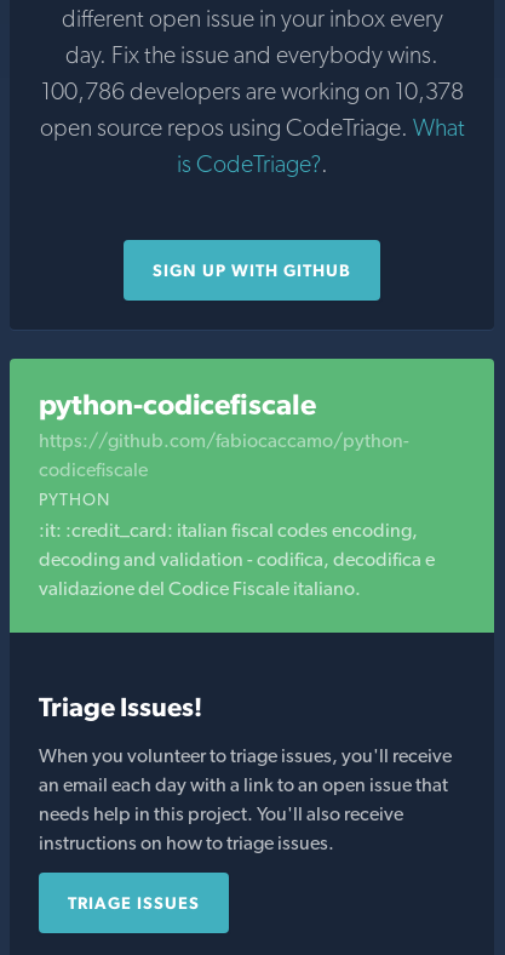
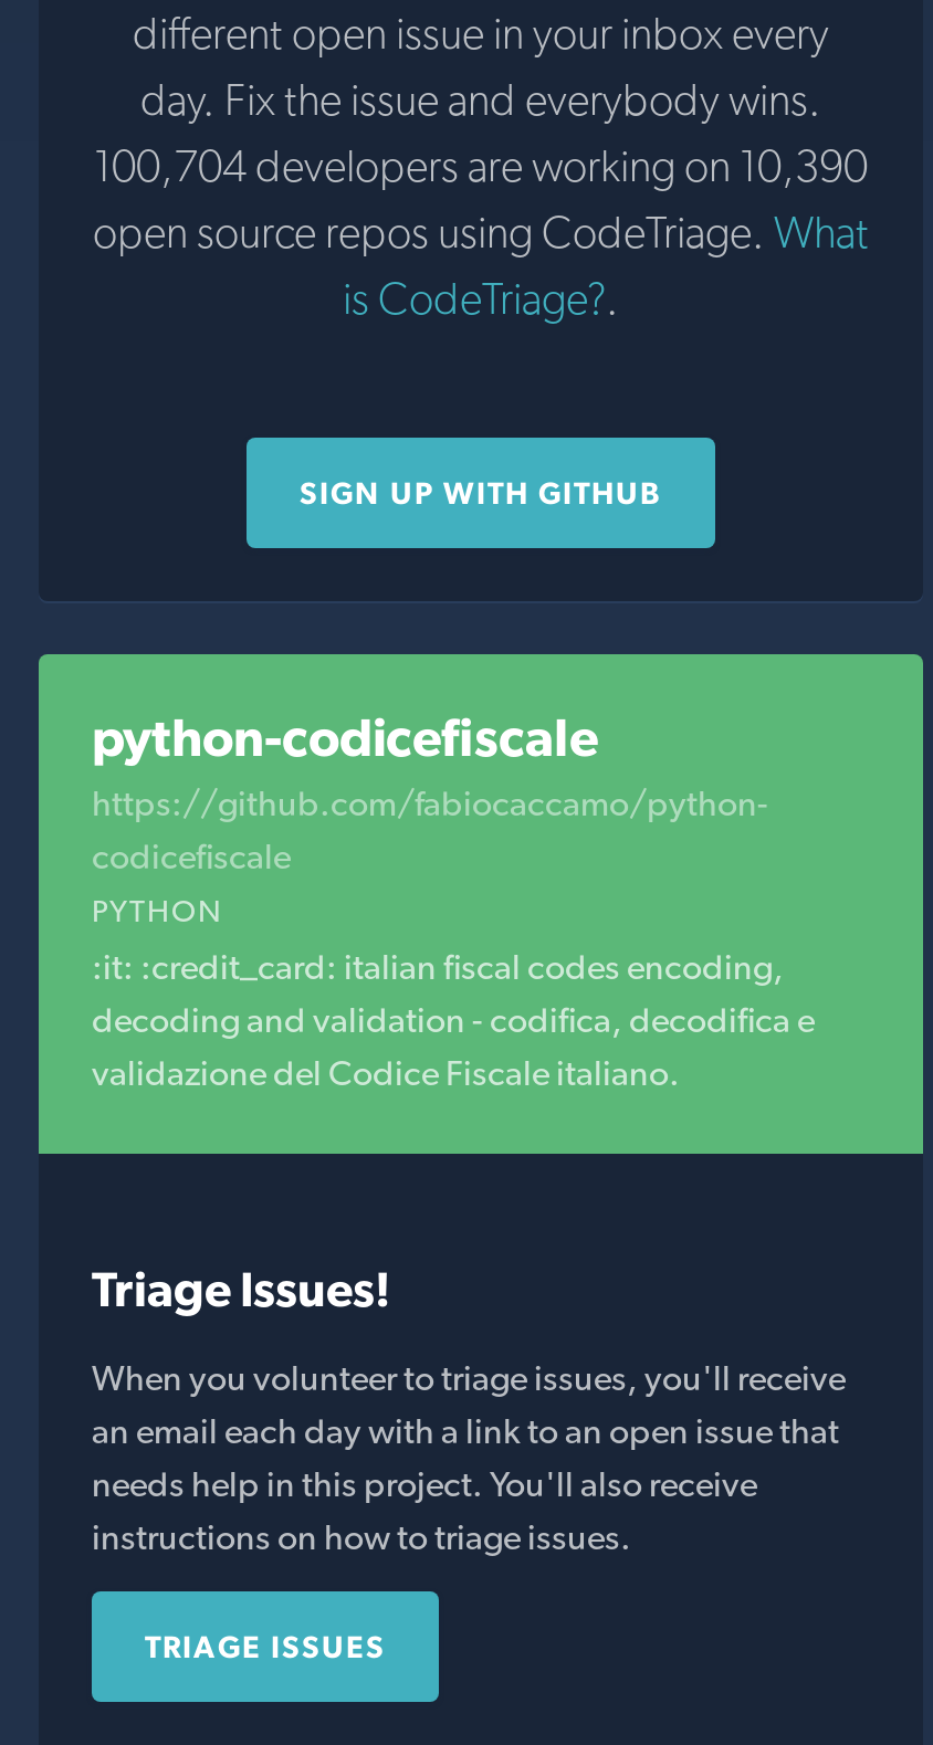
- 100,786 developers are working on 10,378
+ 100,704 developers are working on 10,390
